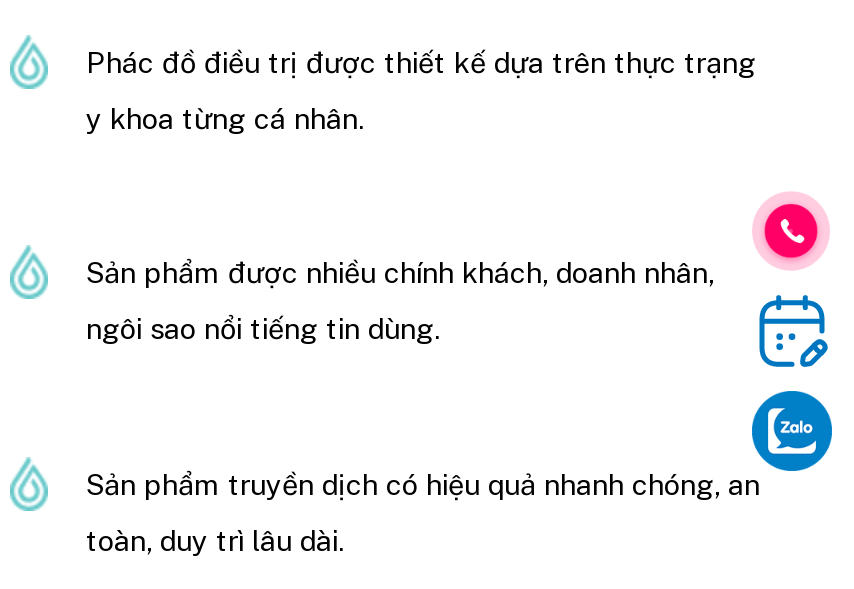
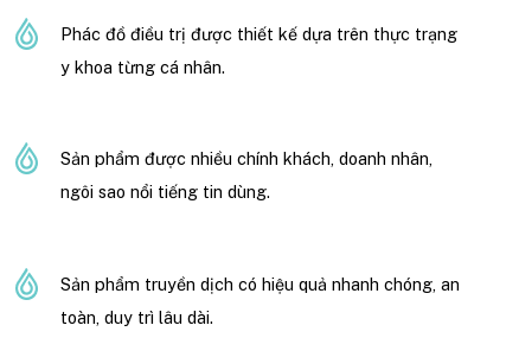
- [image]

- [image]

- [image]
